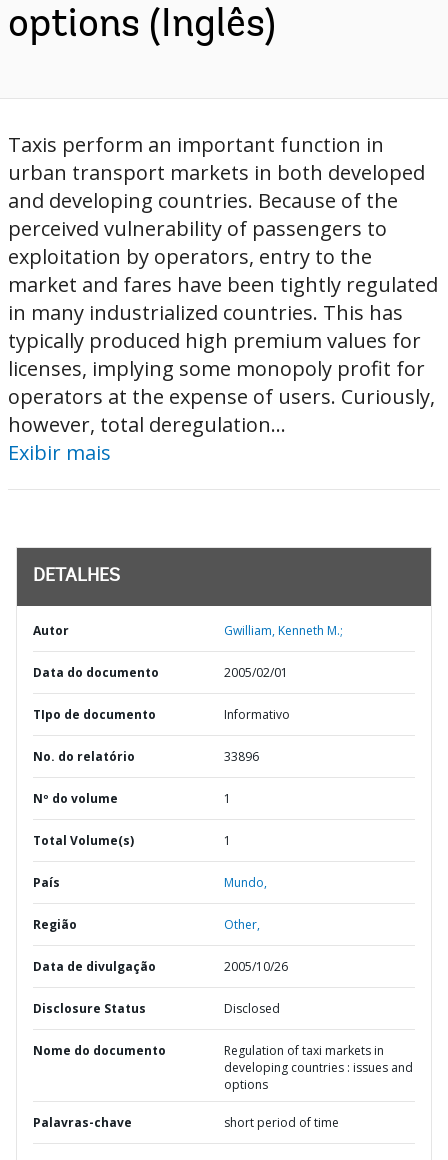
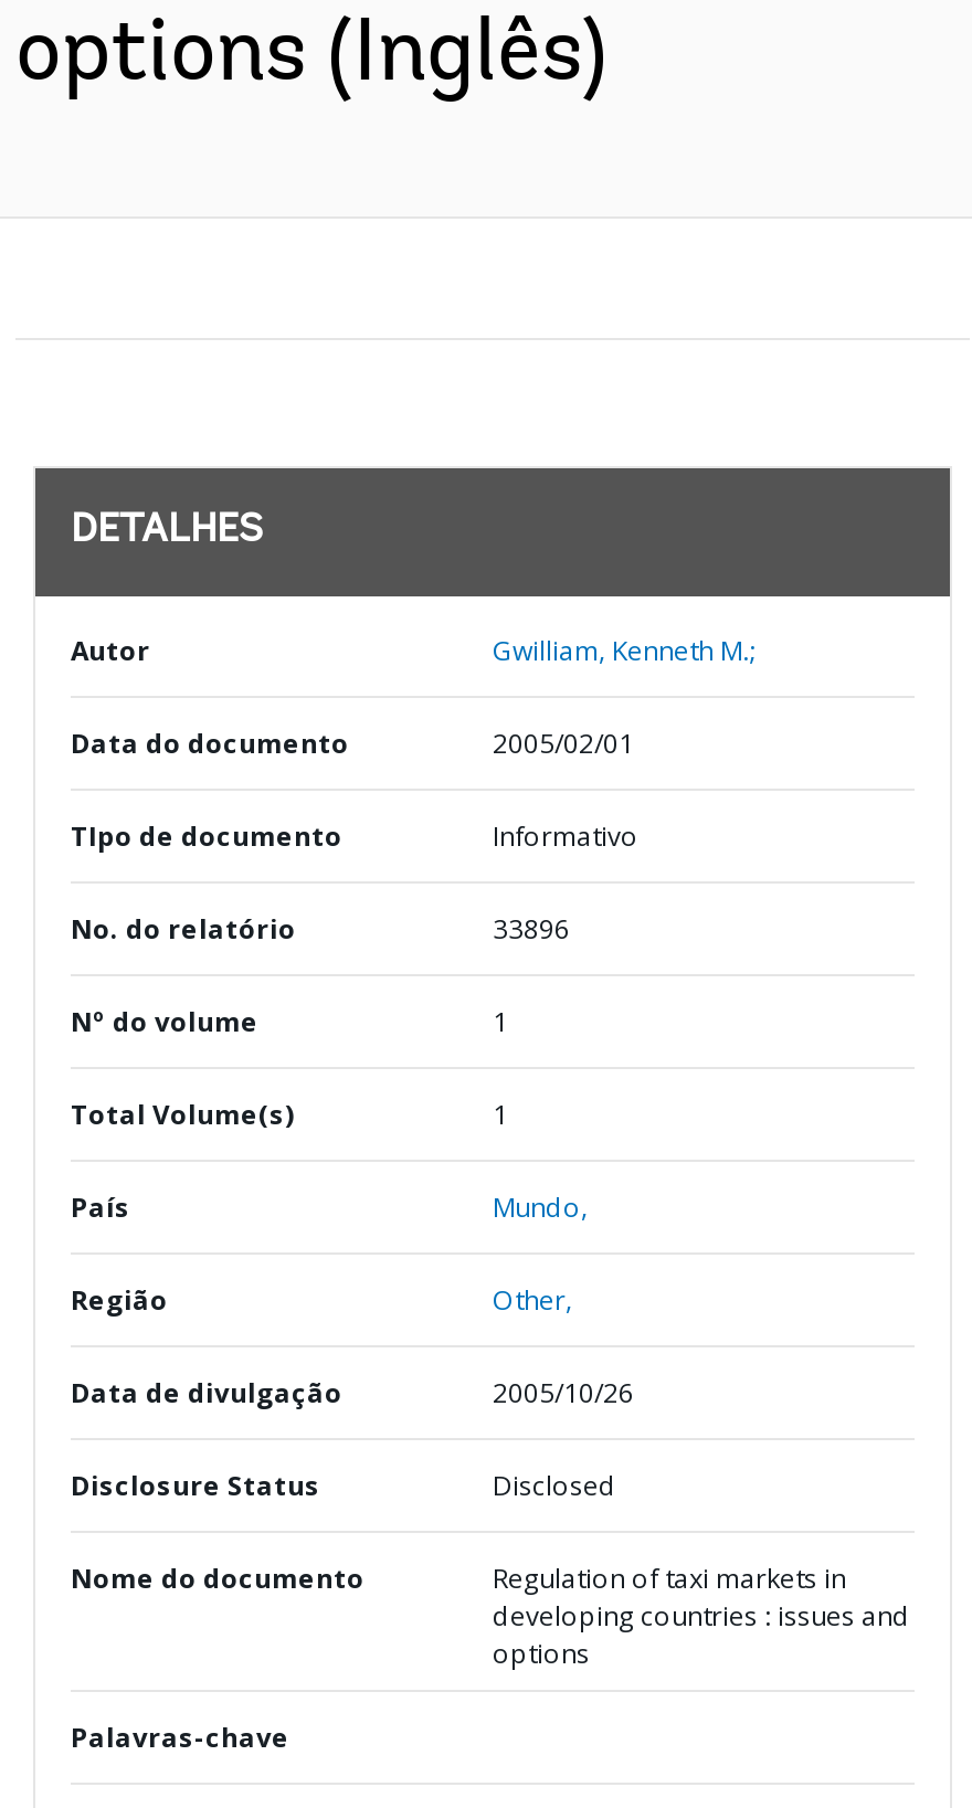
- Taxis perform an important function in
- urban transport markets in both developed
- and developing countries. Because of the
- perceived vulnerability of passengers to
- exploitation by operators, entry to the
- market and fares have been tightly regulated
- in many industrialized countries. This has
- typically produced high premium values for
- licenses, implying some monopoly profit for
- operators at the expense of users. Curiously,
- however, total deregulation...
- Exibir mais

- short period of time
